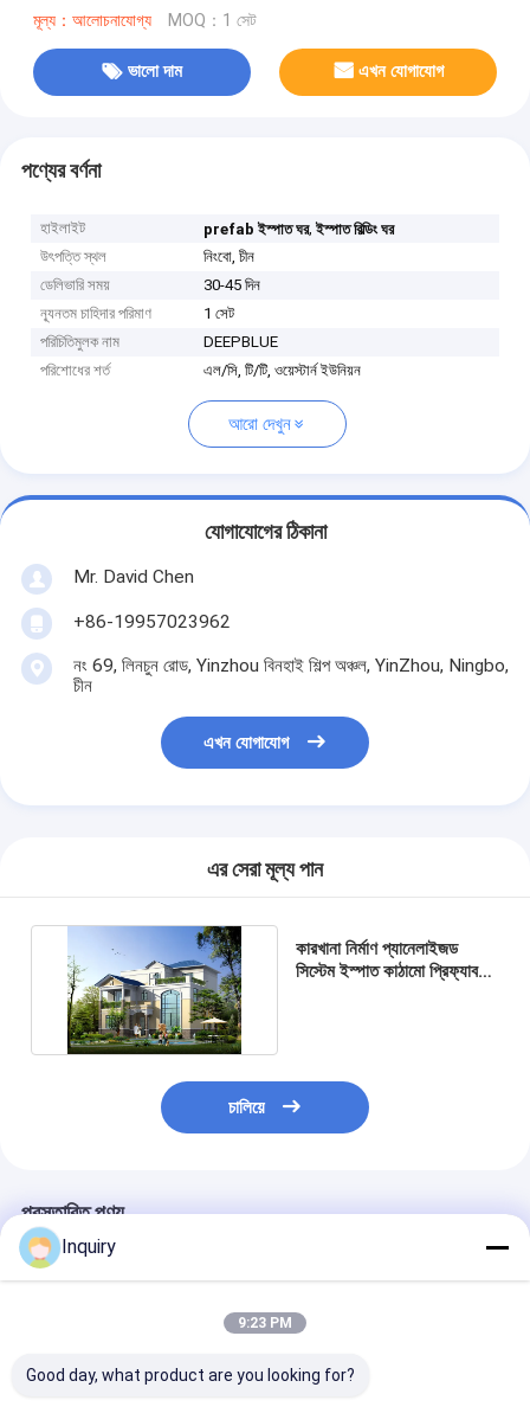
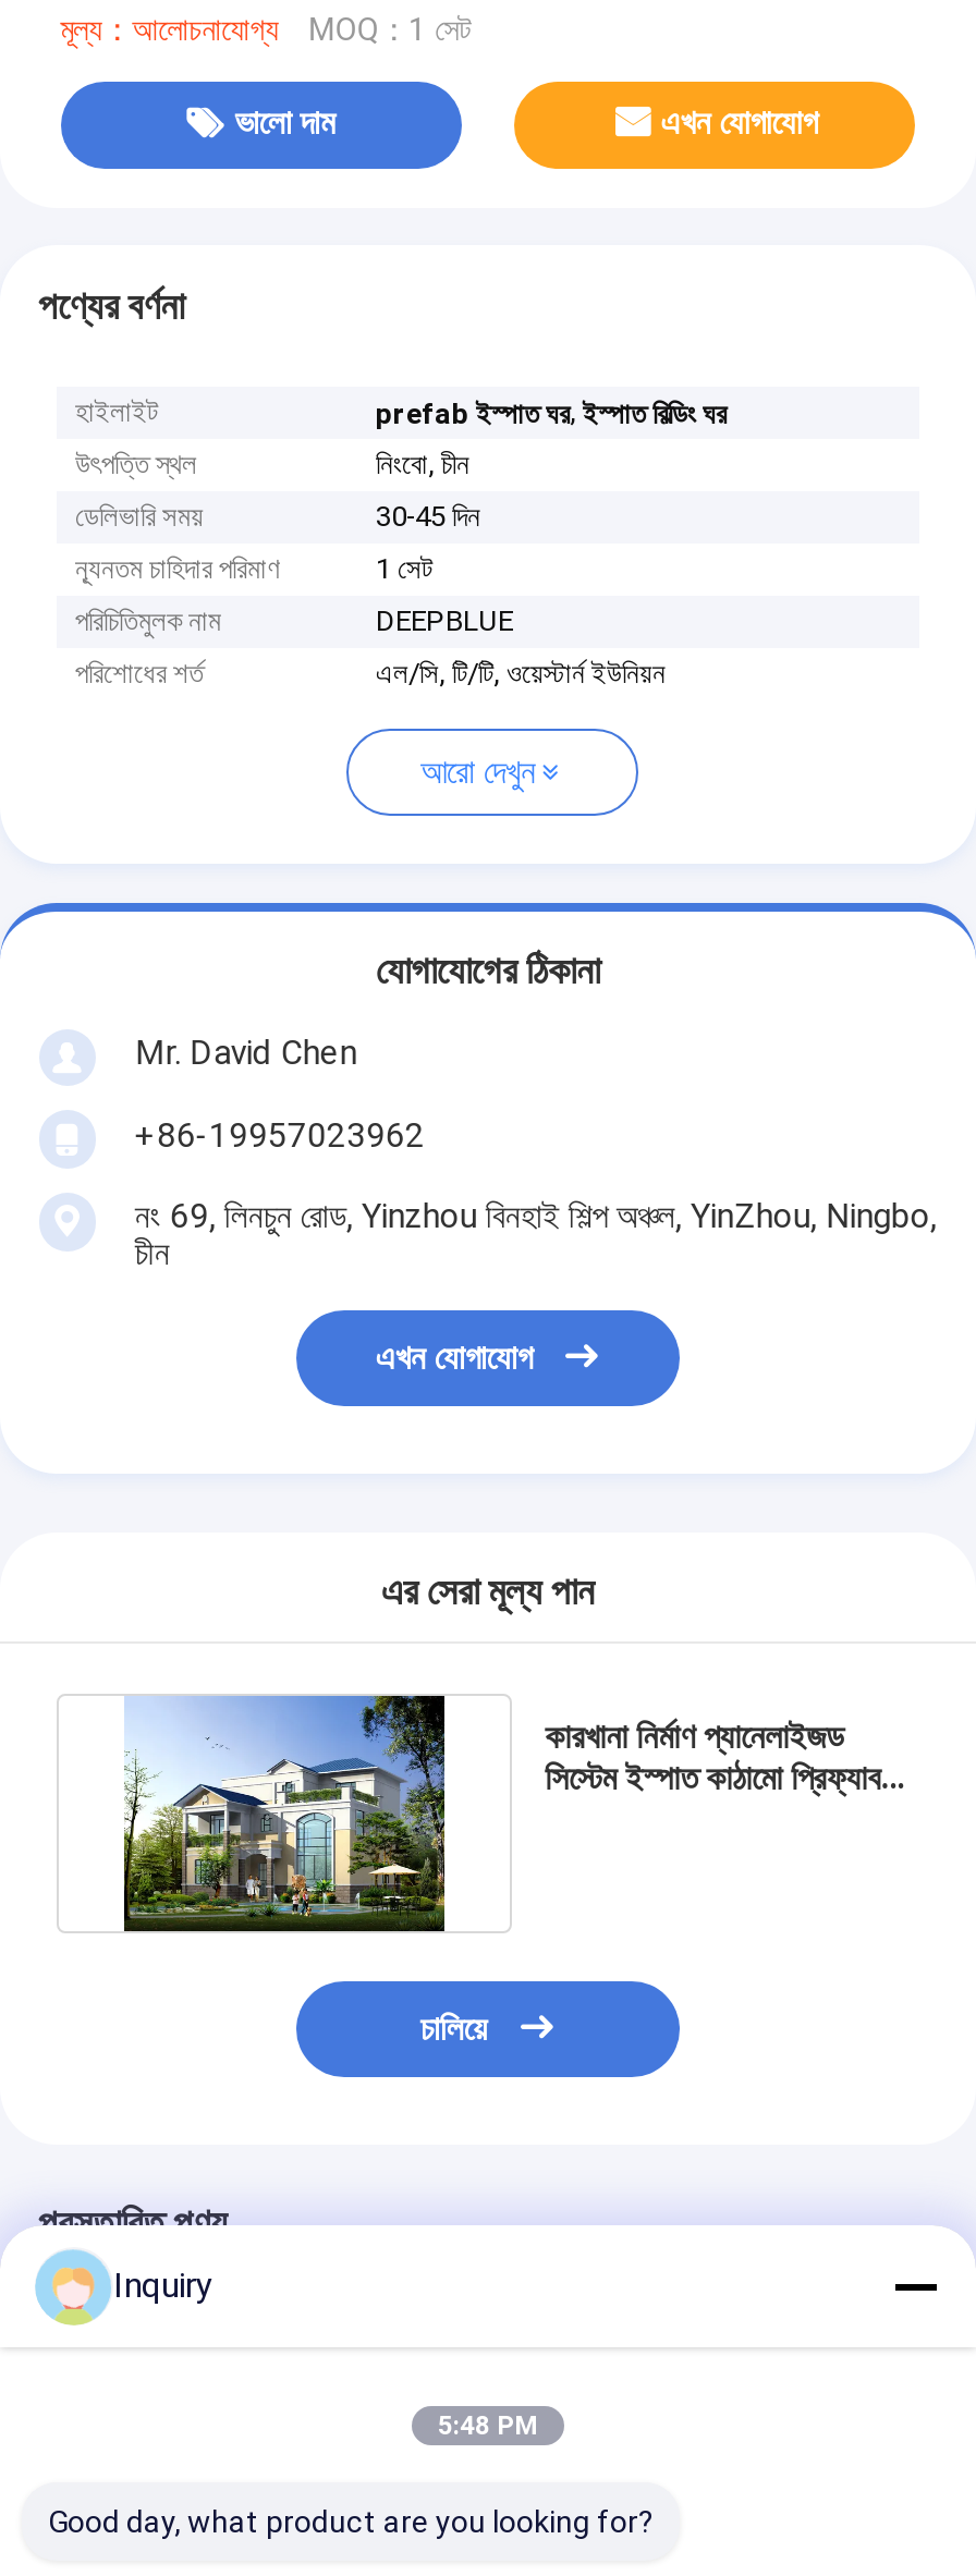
- 9:23 PM
+ 5:48 PM
